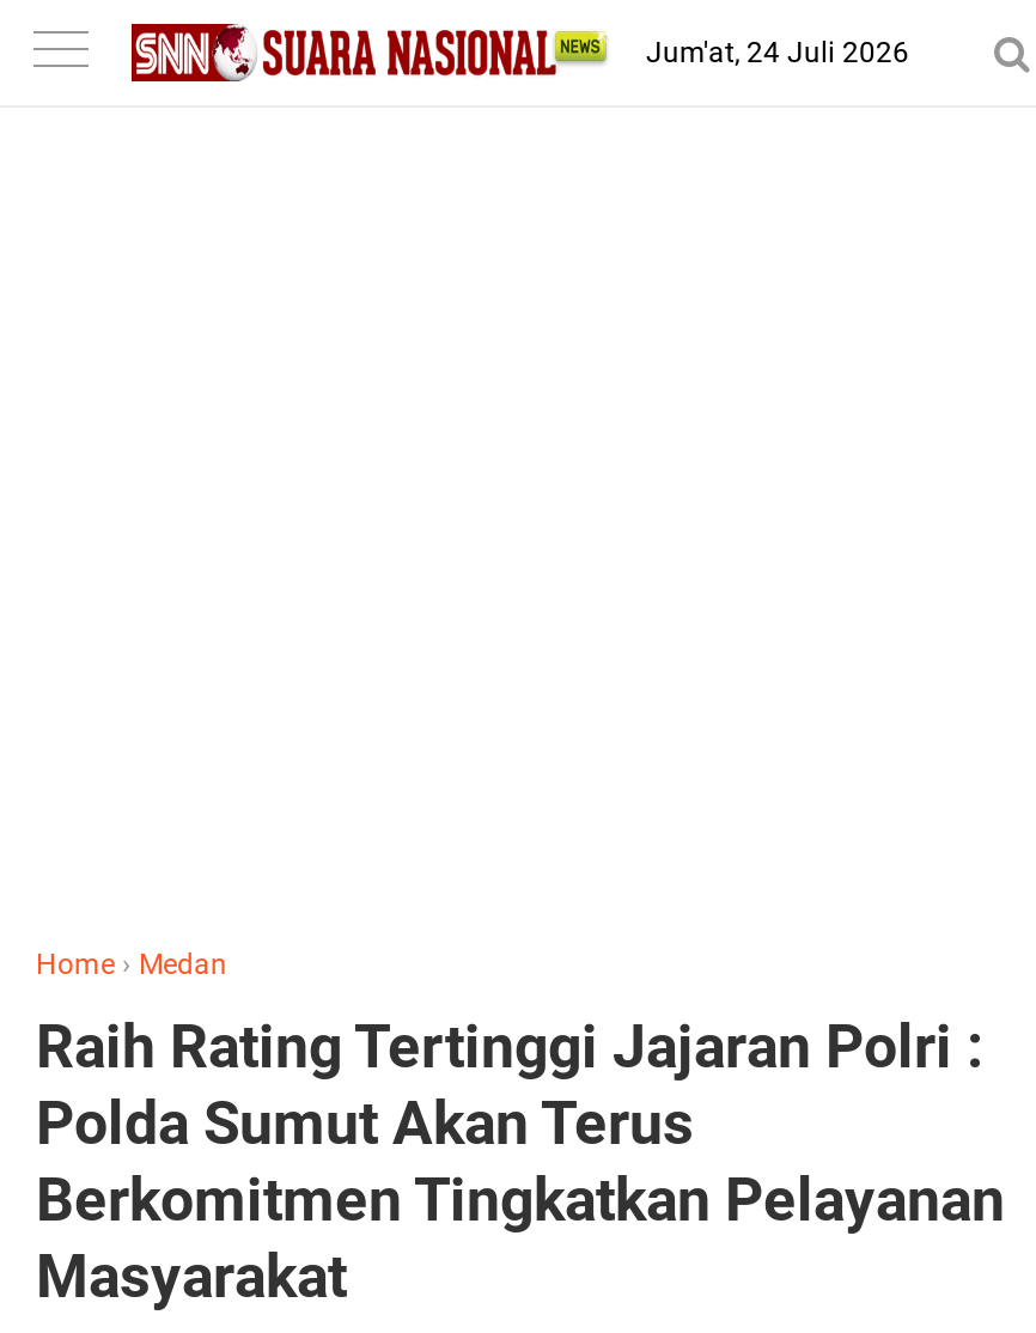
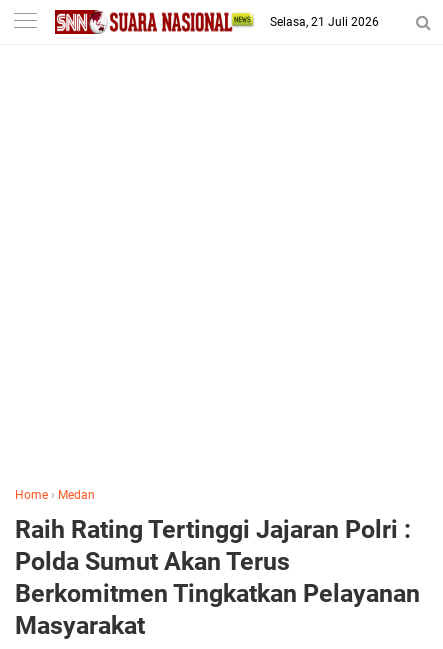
- Jum'at, 24 Juli 2026
+ Selasa, 21 Juli 2026
